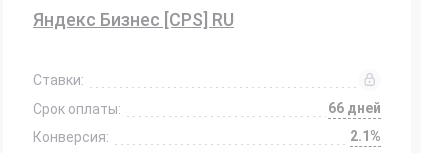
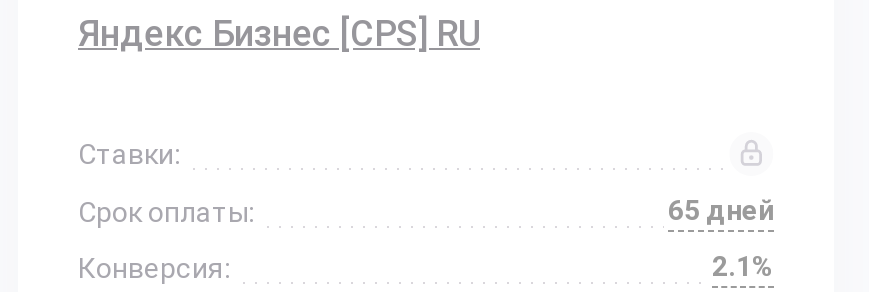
- 66 дней
+ 65 дней
